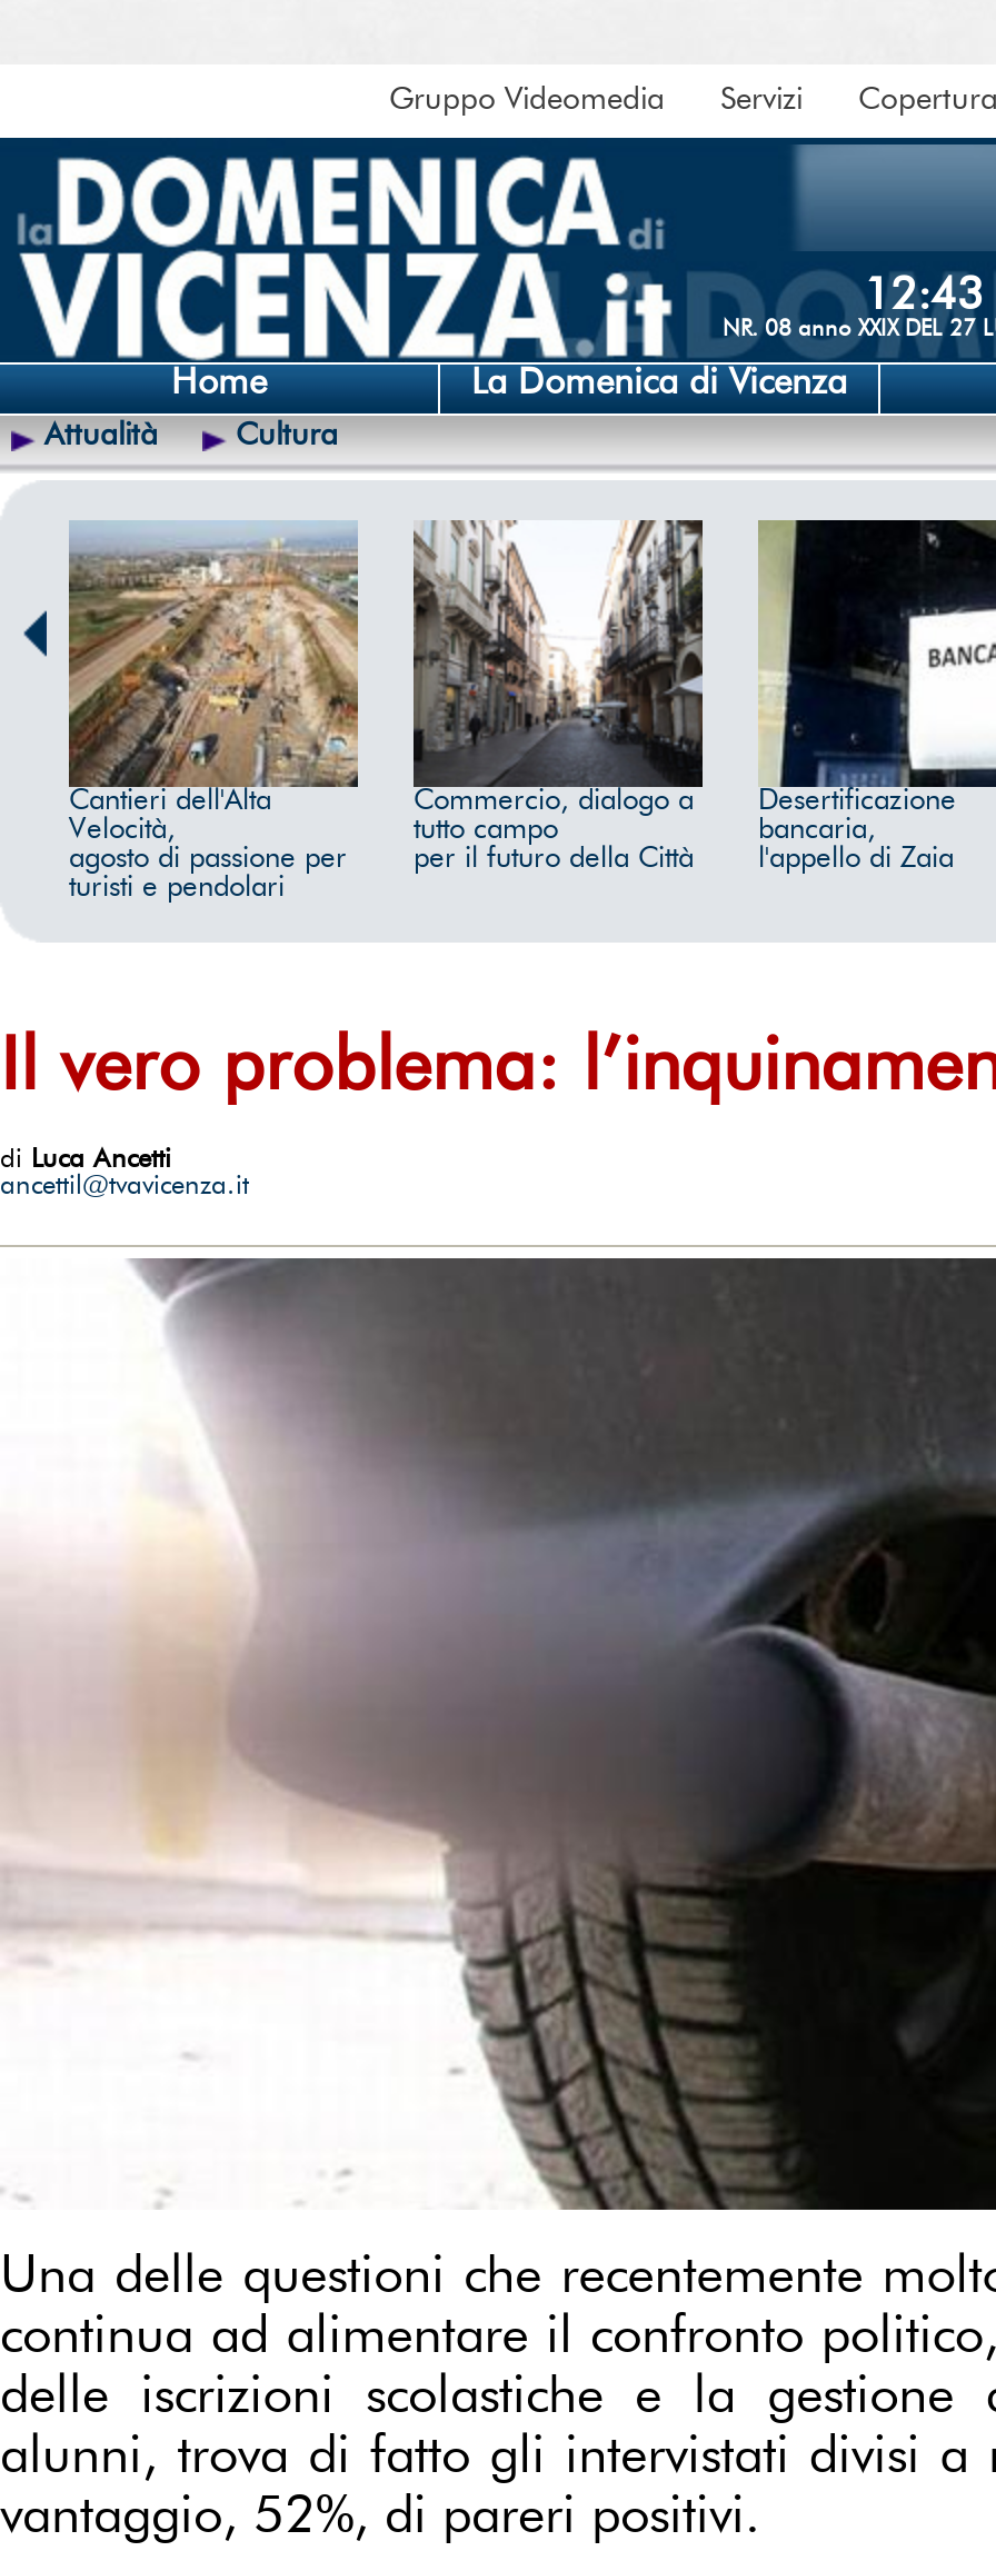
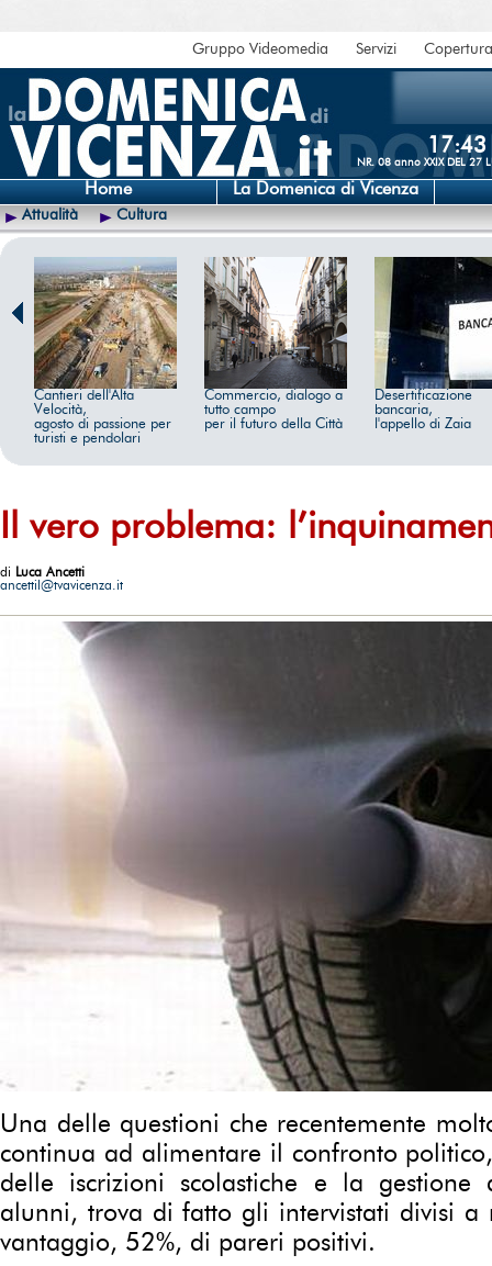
- 12:43
+ 17:43
